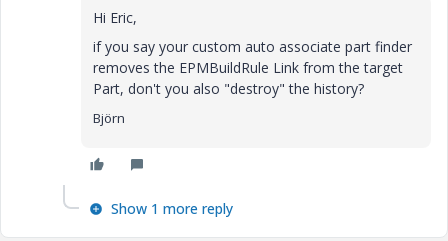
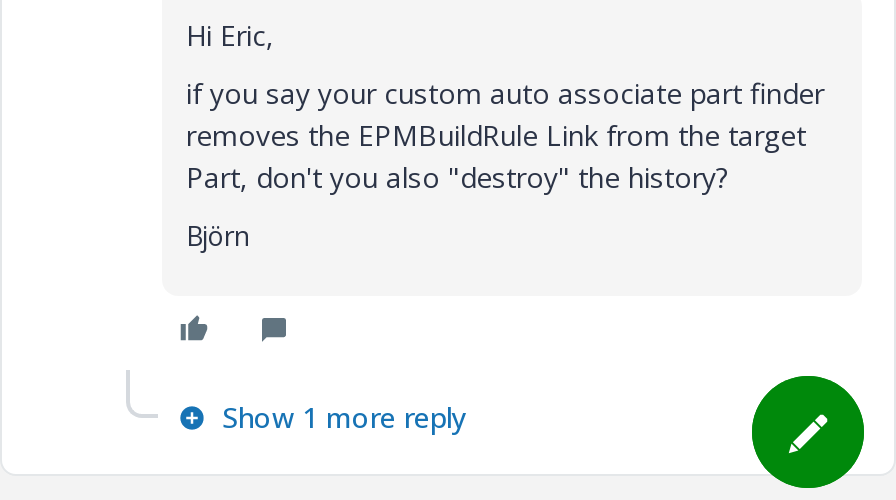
+ [image]
